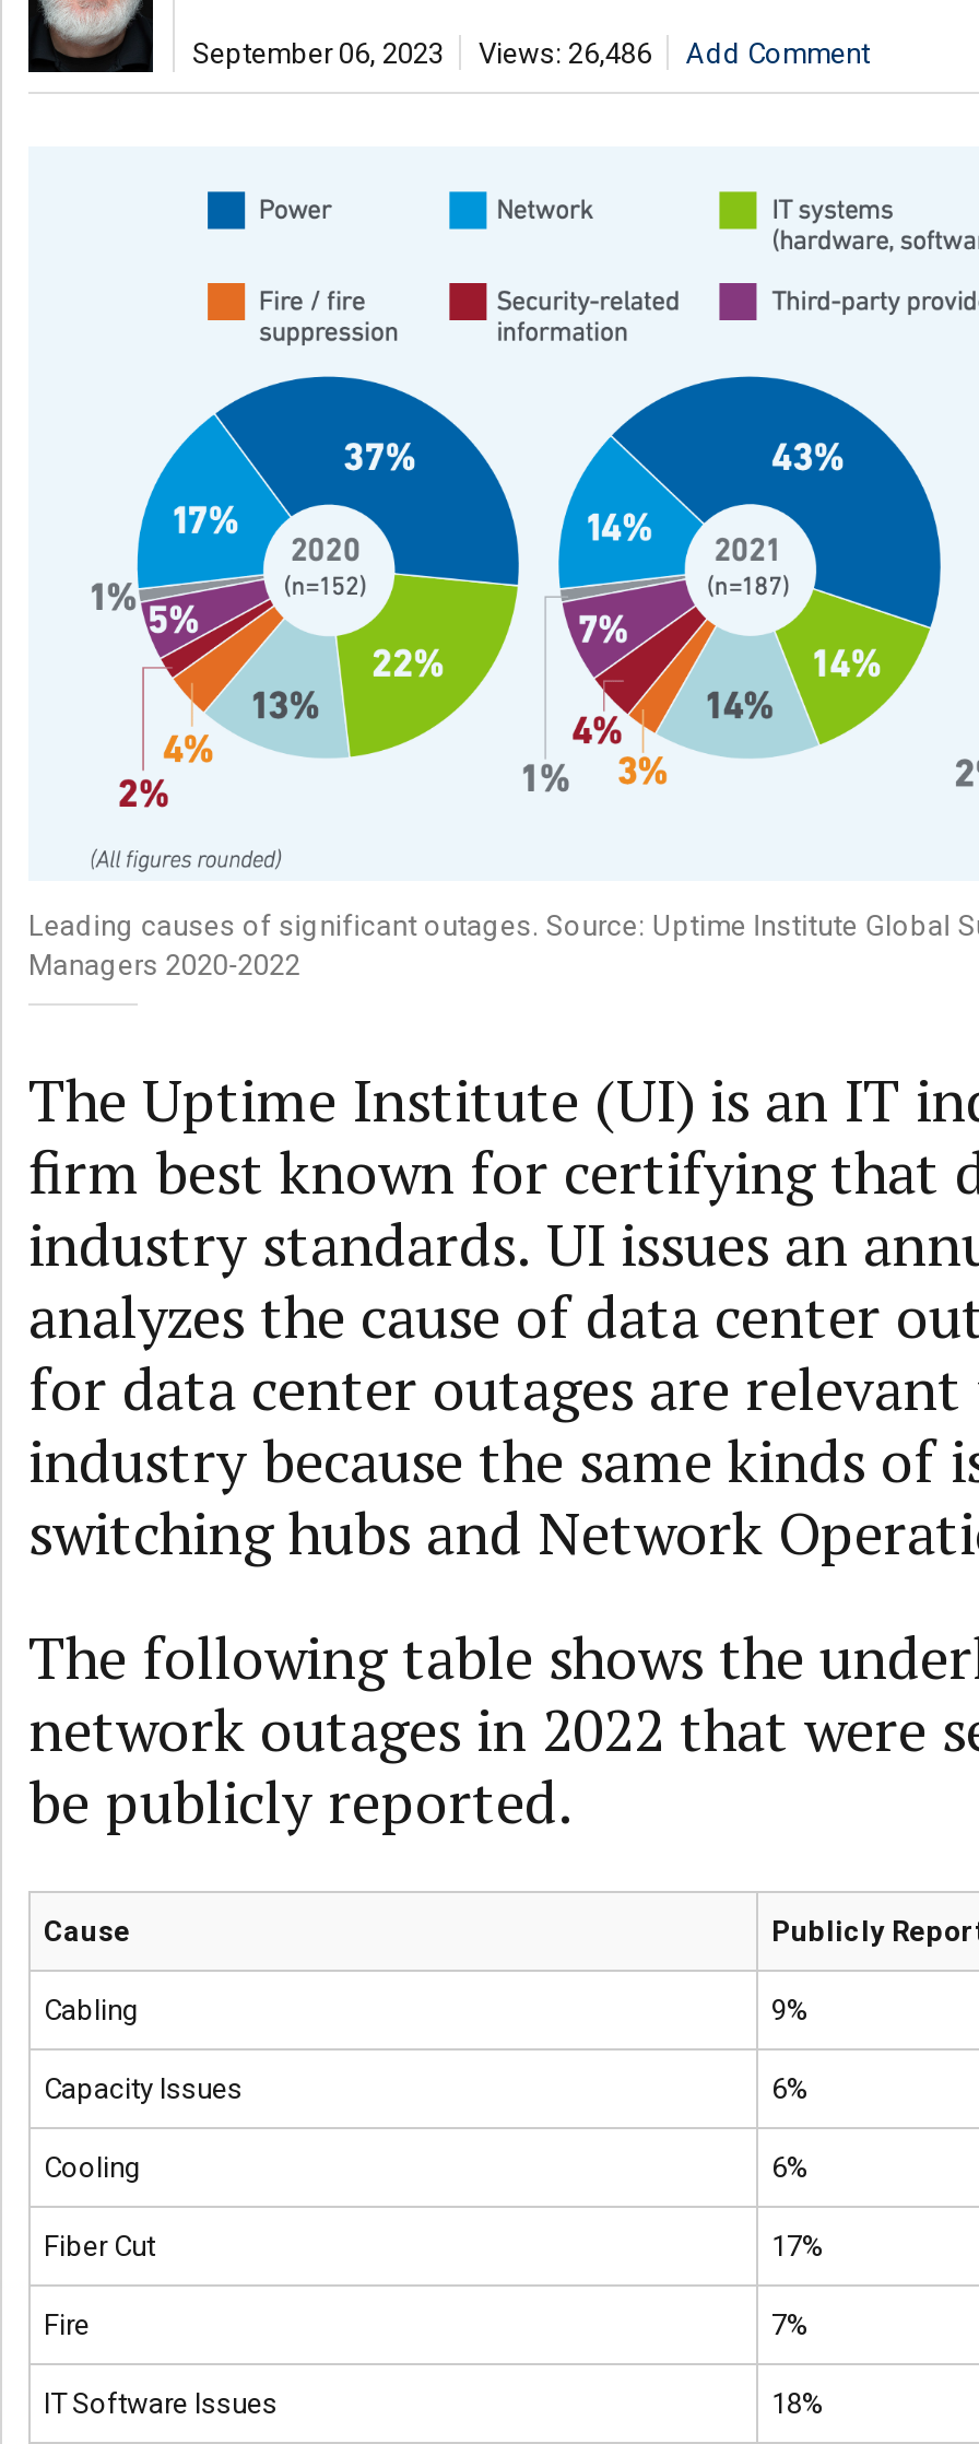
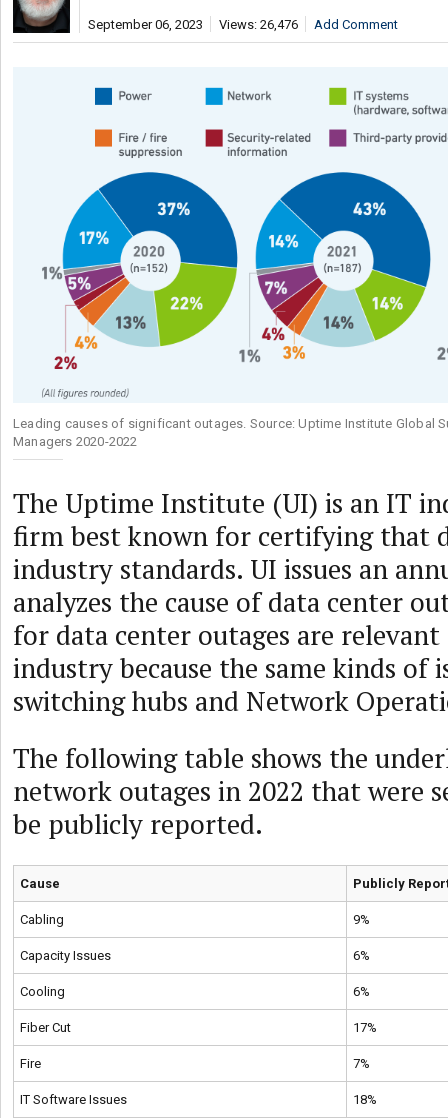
- September 06, 2023 Views: 26,486 Add Comment
+ September 06, 2023 Views: 26,476 Add Comment
